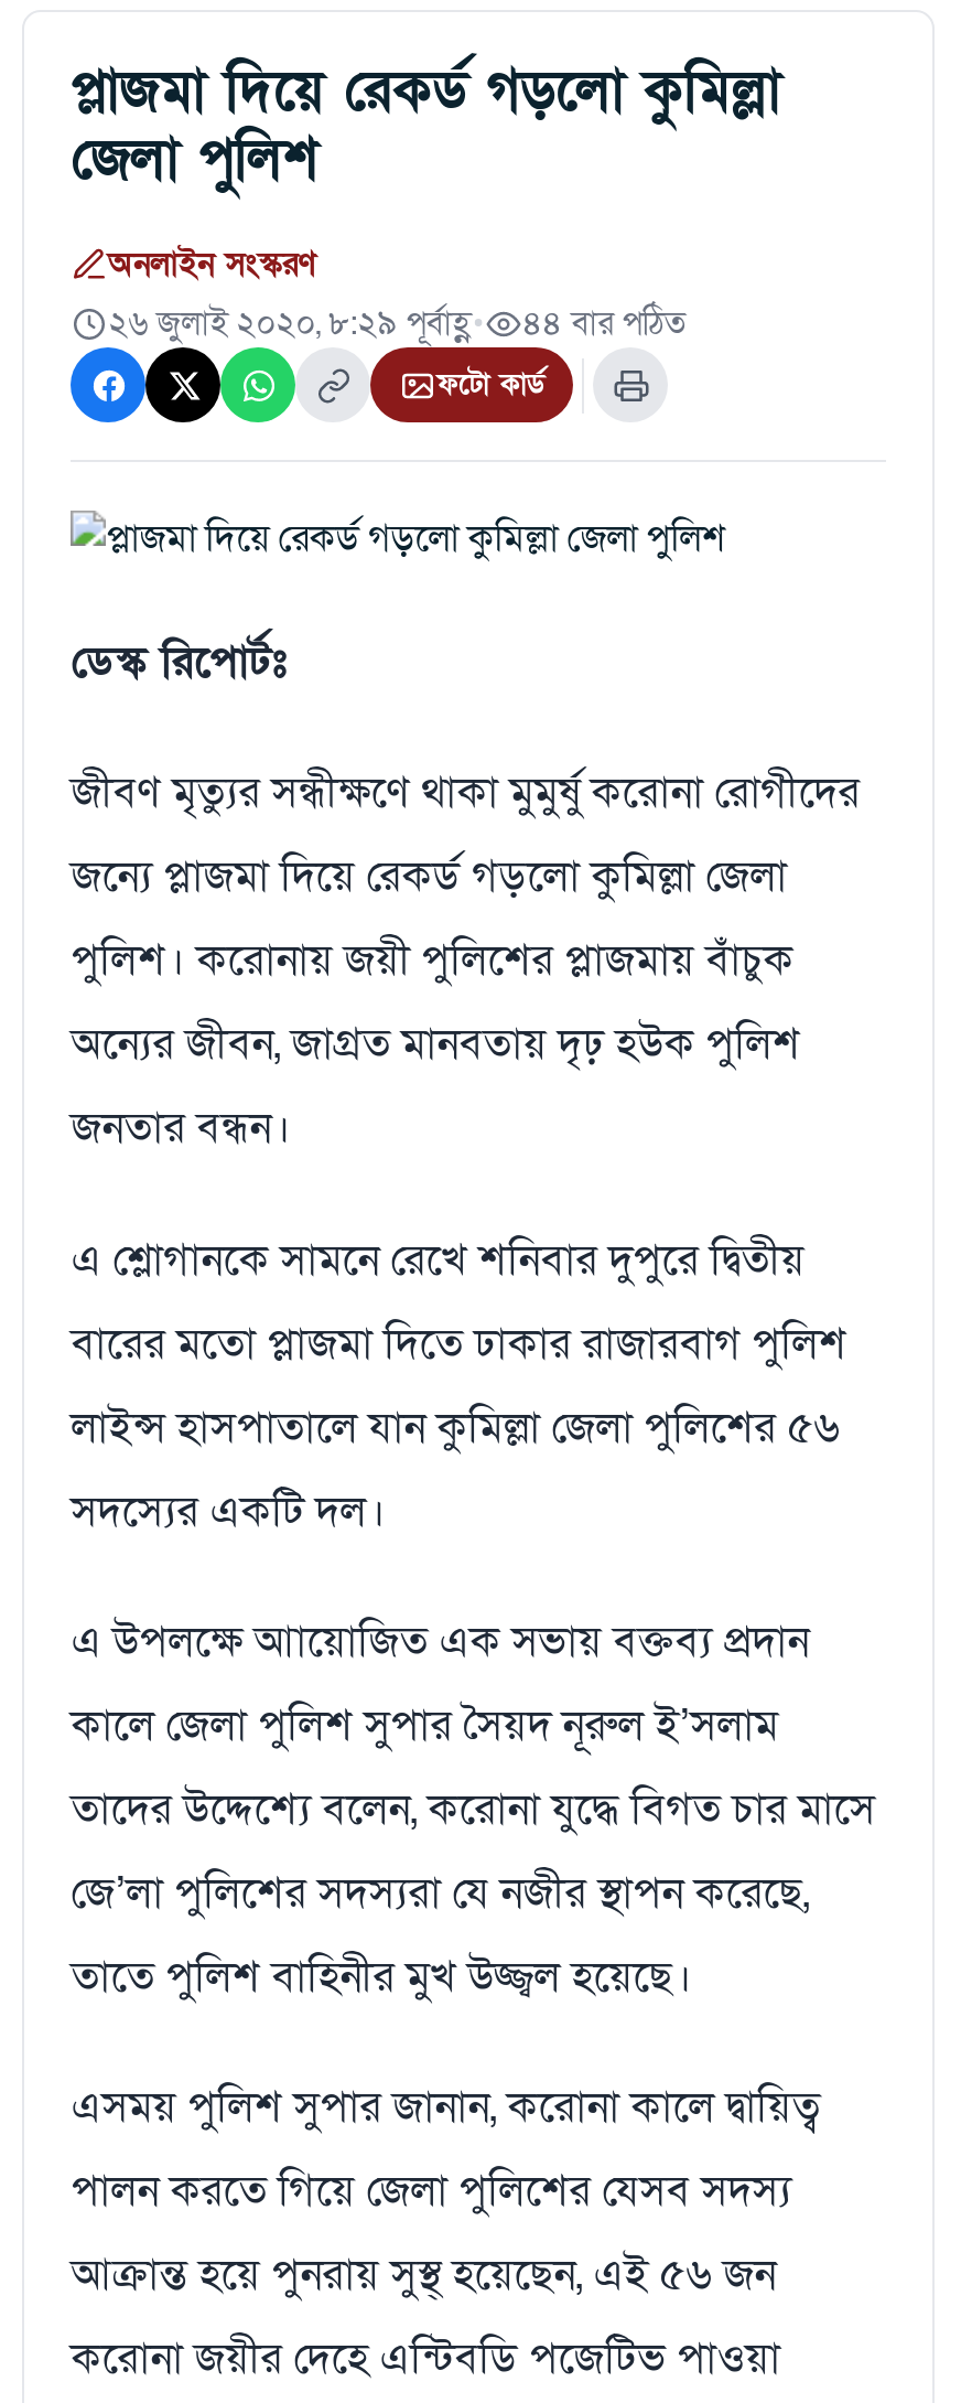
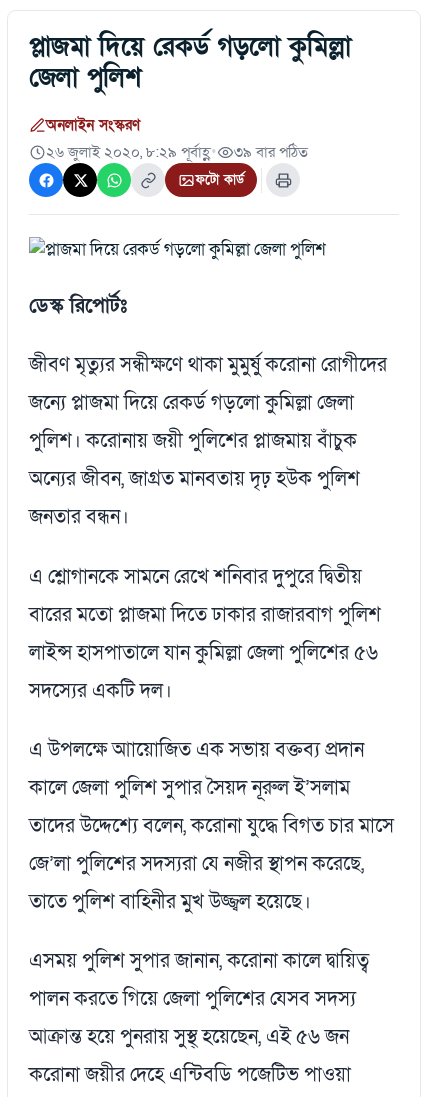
- ২৬ জুলাই ২০২০, ৮:২৯ পূর্বাহ্ণ • ৪৪ বার পঠিত
+ ২৬ জুলাই ২০২০, ৮:২৯ পূর্বাহ্ণ • ৩৯ বার পঠিত
